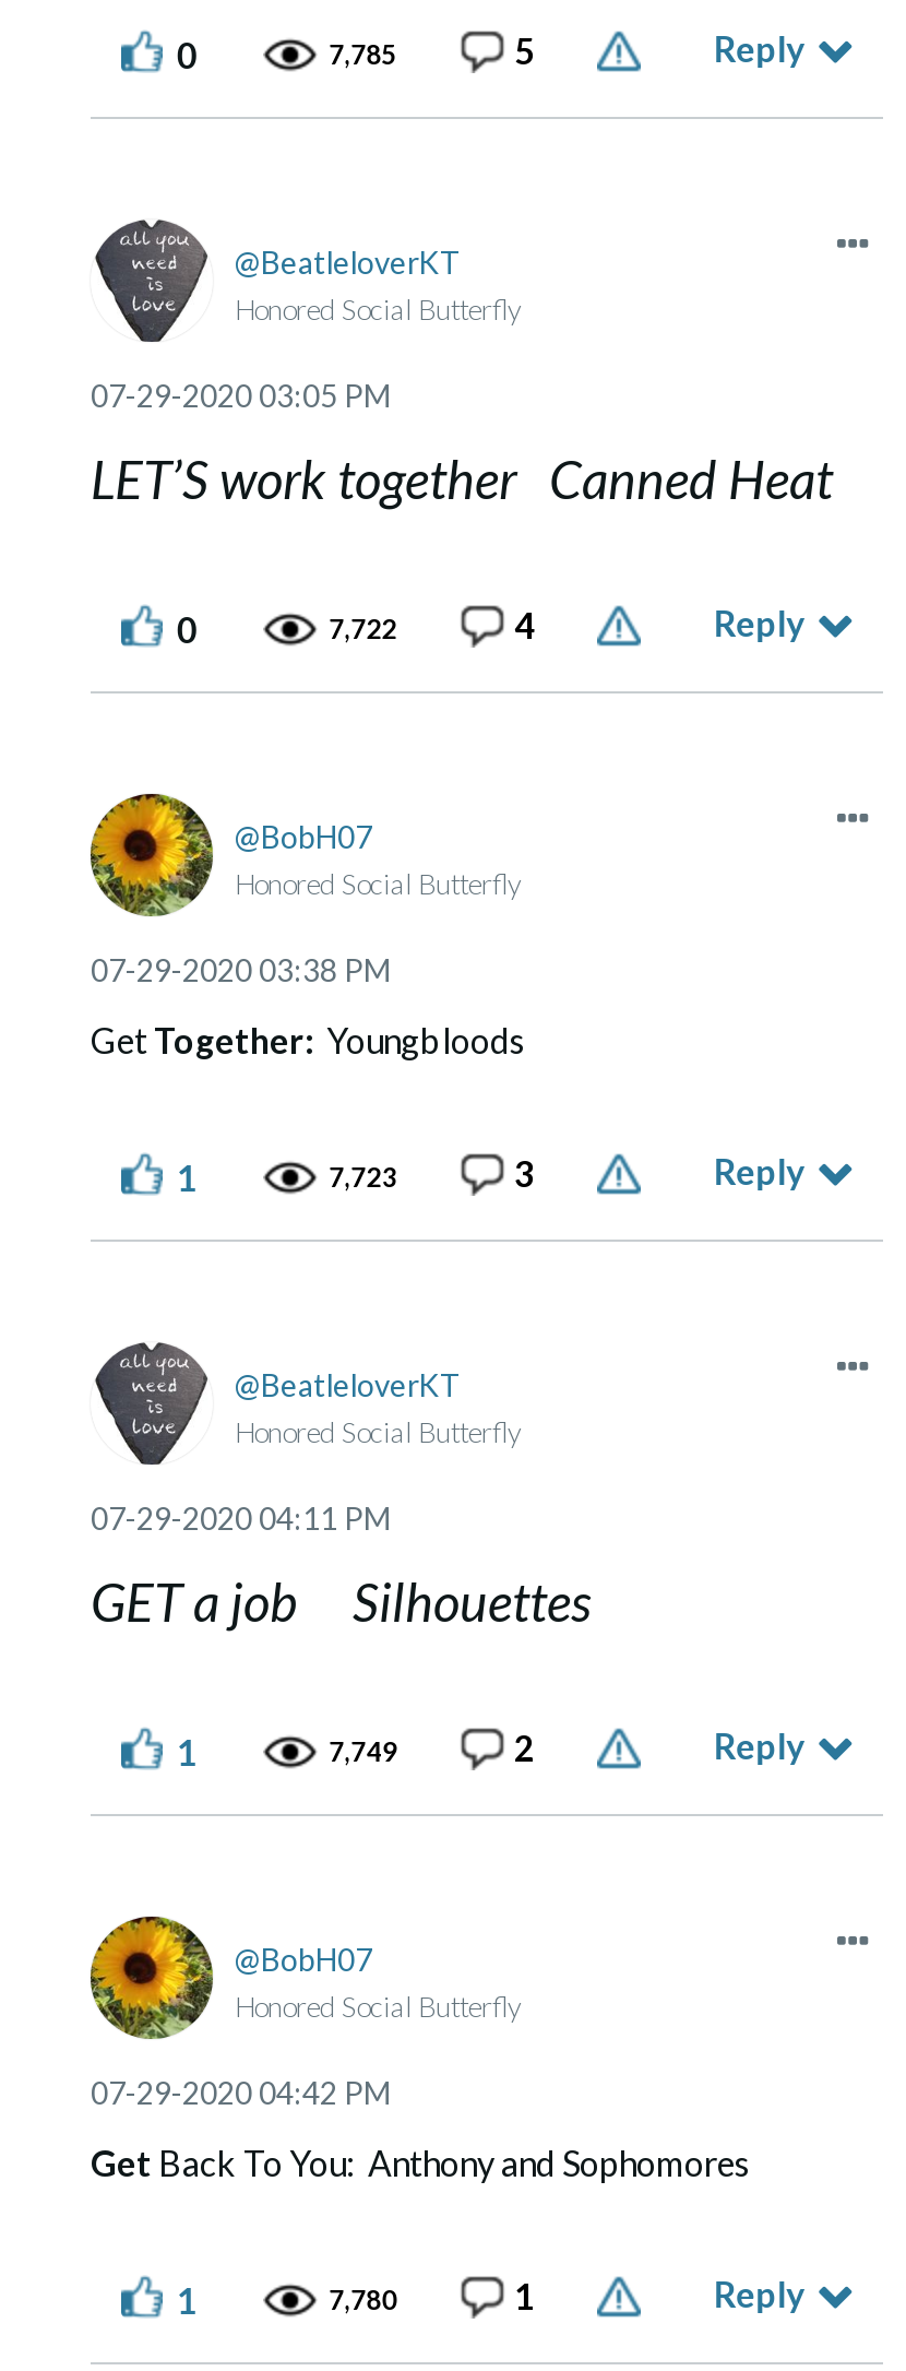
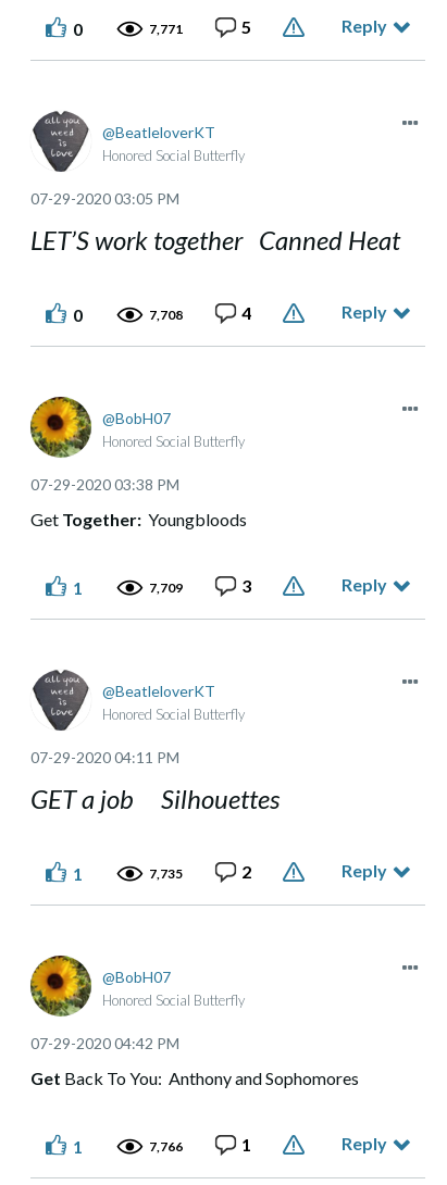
- 7,785
+ 7,771

- 7,722
+ 7,708

- 7,723
+ 7,709

- 7,749
+ 7,735

- 7,780
+ 7,766
